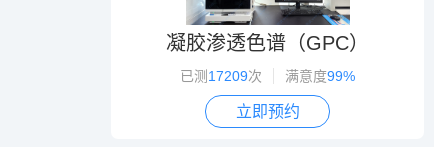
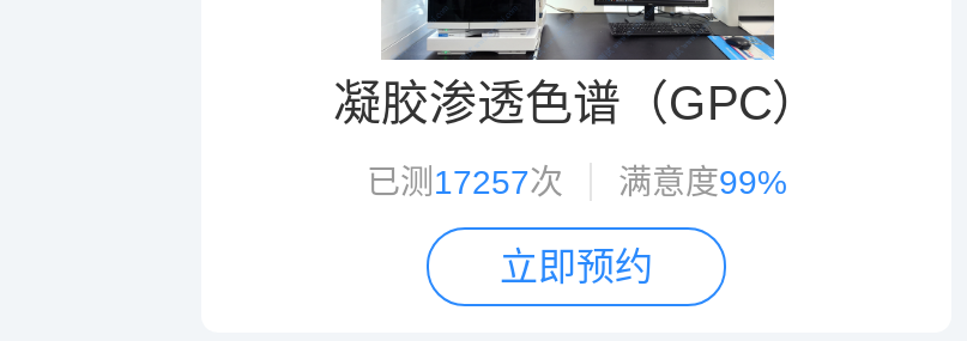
- 已测17209次 满意度99%
+ 已测17257次 满意度99%
